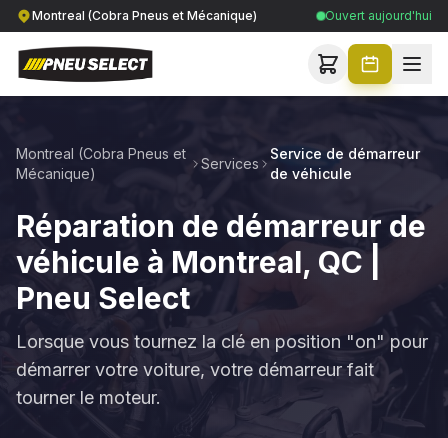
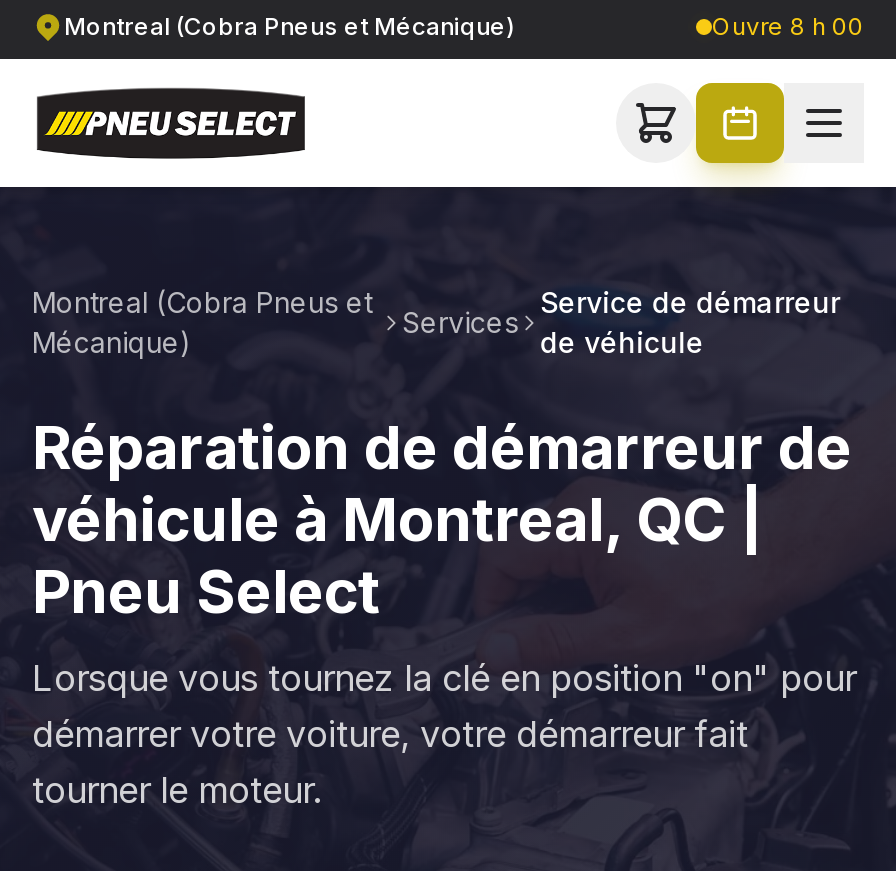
- Ouvert aujourd'hui
+ Ouvre 8 h 00
